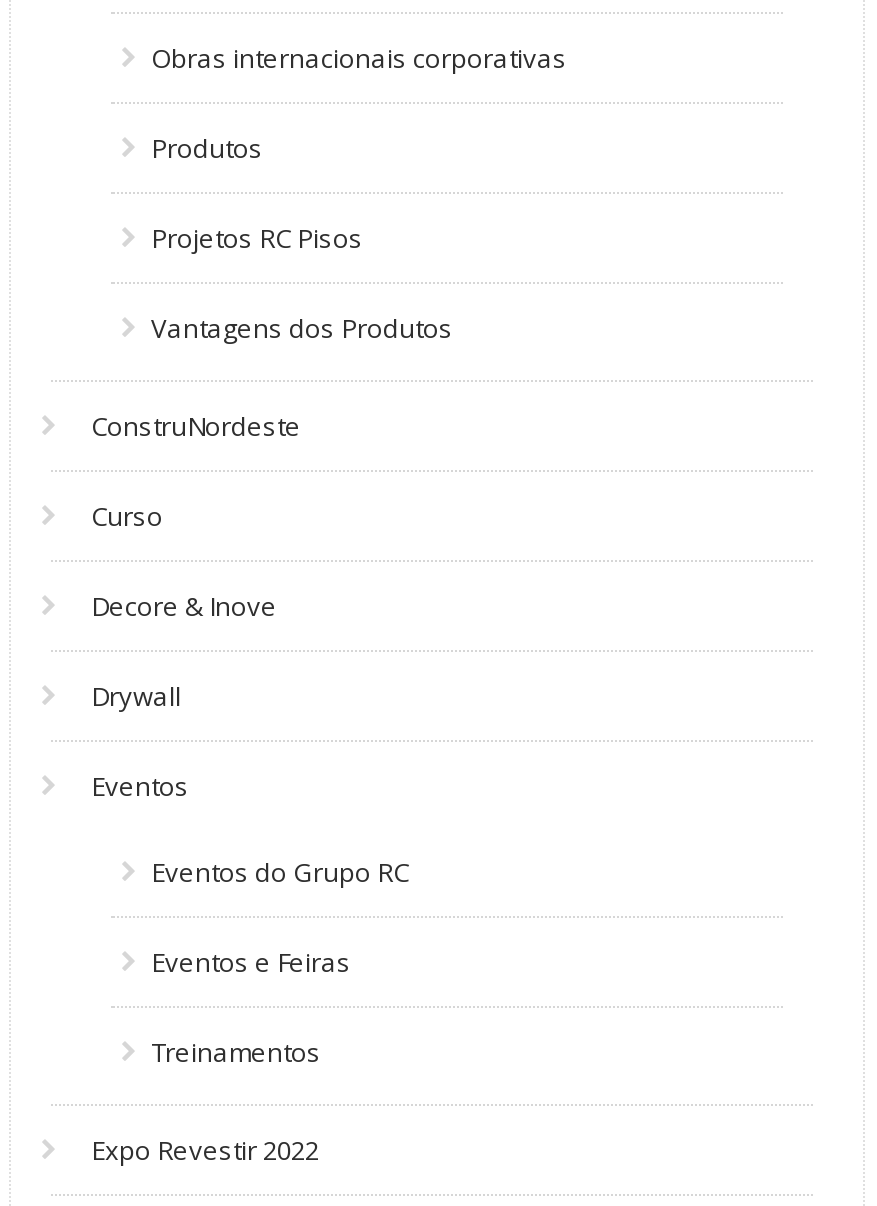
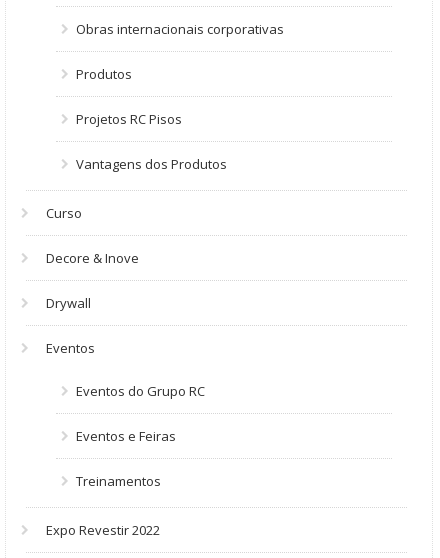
- ConstruNordeste
